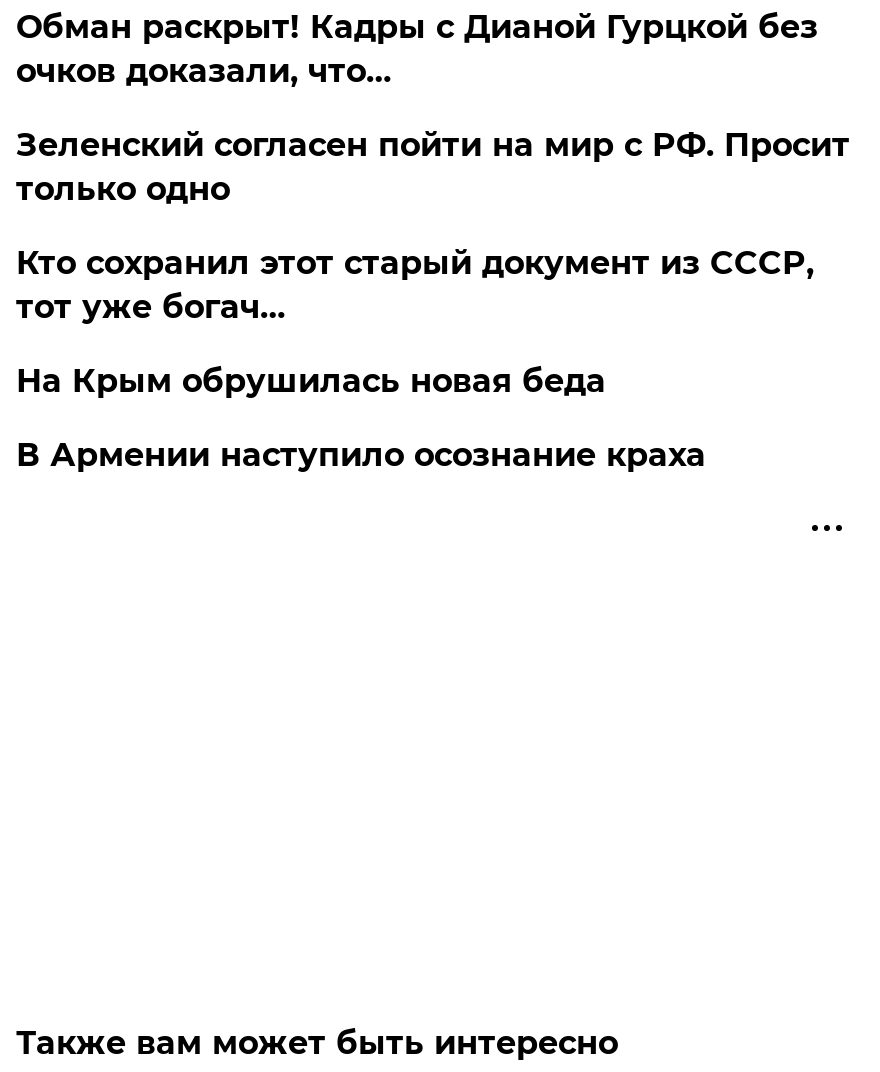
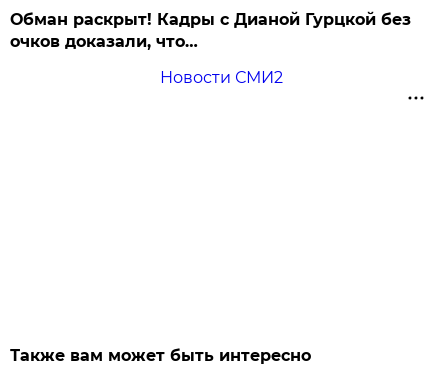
- Зеленский согласен пойти на мир с РФ. Просит
- только одно
- Кто сохранил этот старый документ из СССР,
- тот уже богач…
- На Крым обрушилась новая беда
- В Армении наступило осознание краха
+ Новости СМИ2
